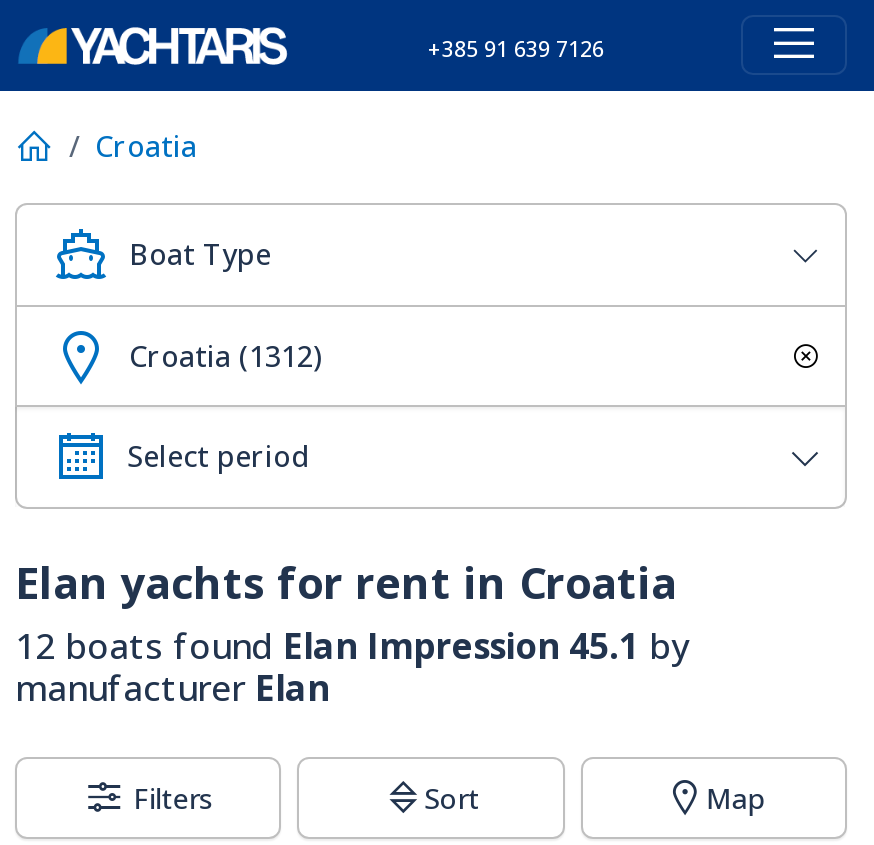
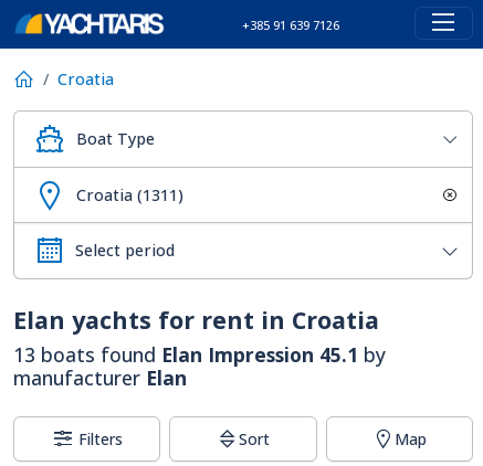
- Croatia (1312)
+ Croatia (1311)

- 12 boats found Elan Impression 45.1 by
+ 13 boats found Elan Impression 45.1 by
